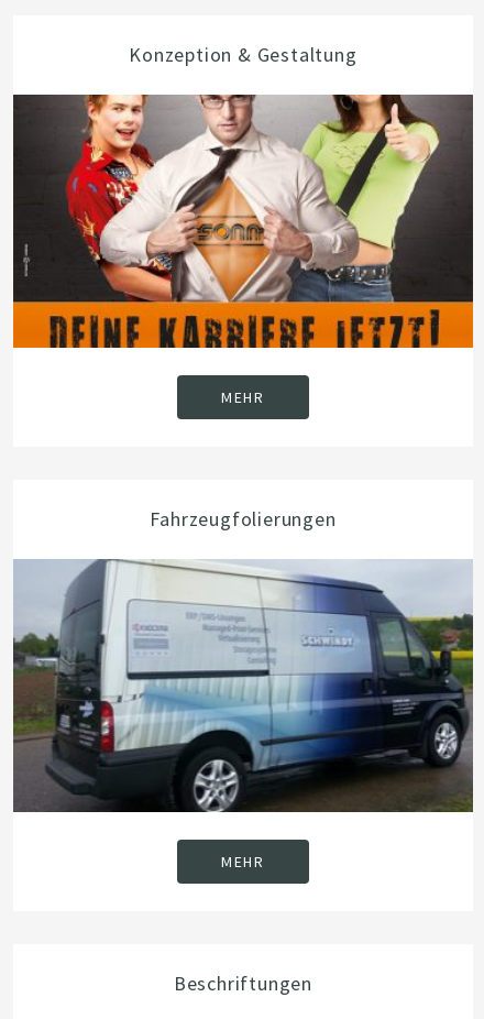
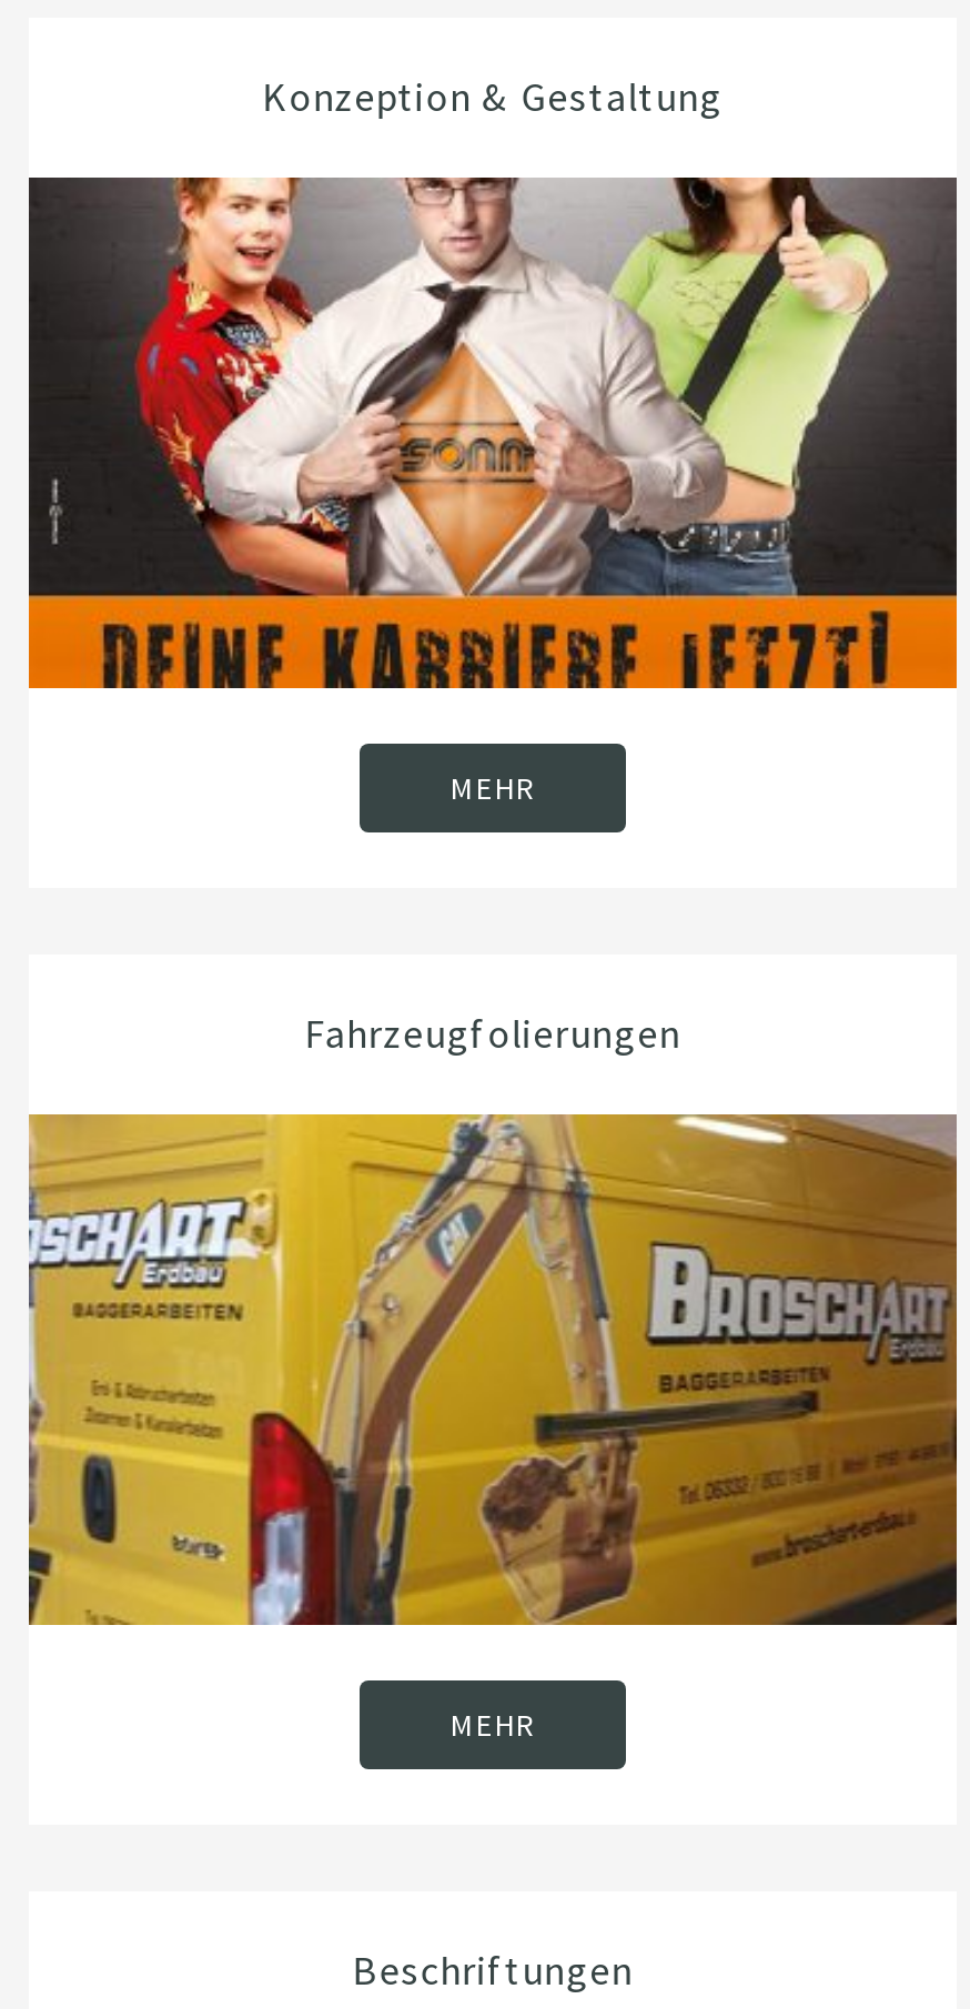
- [image]
+ [image]
